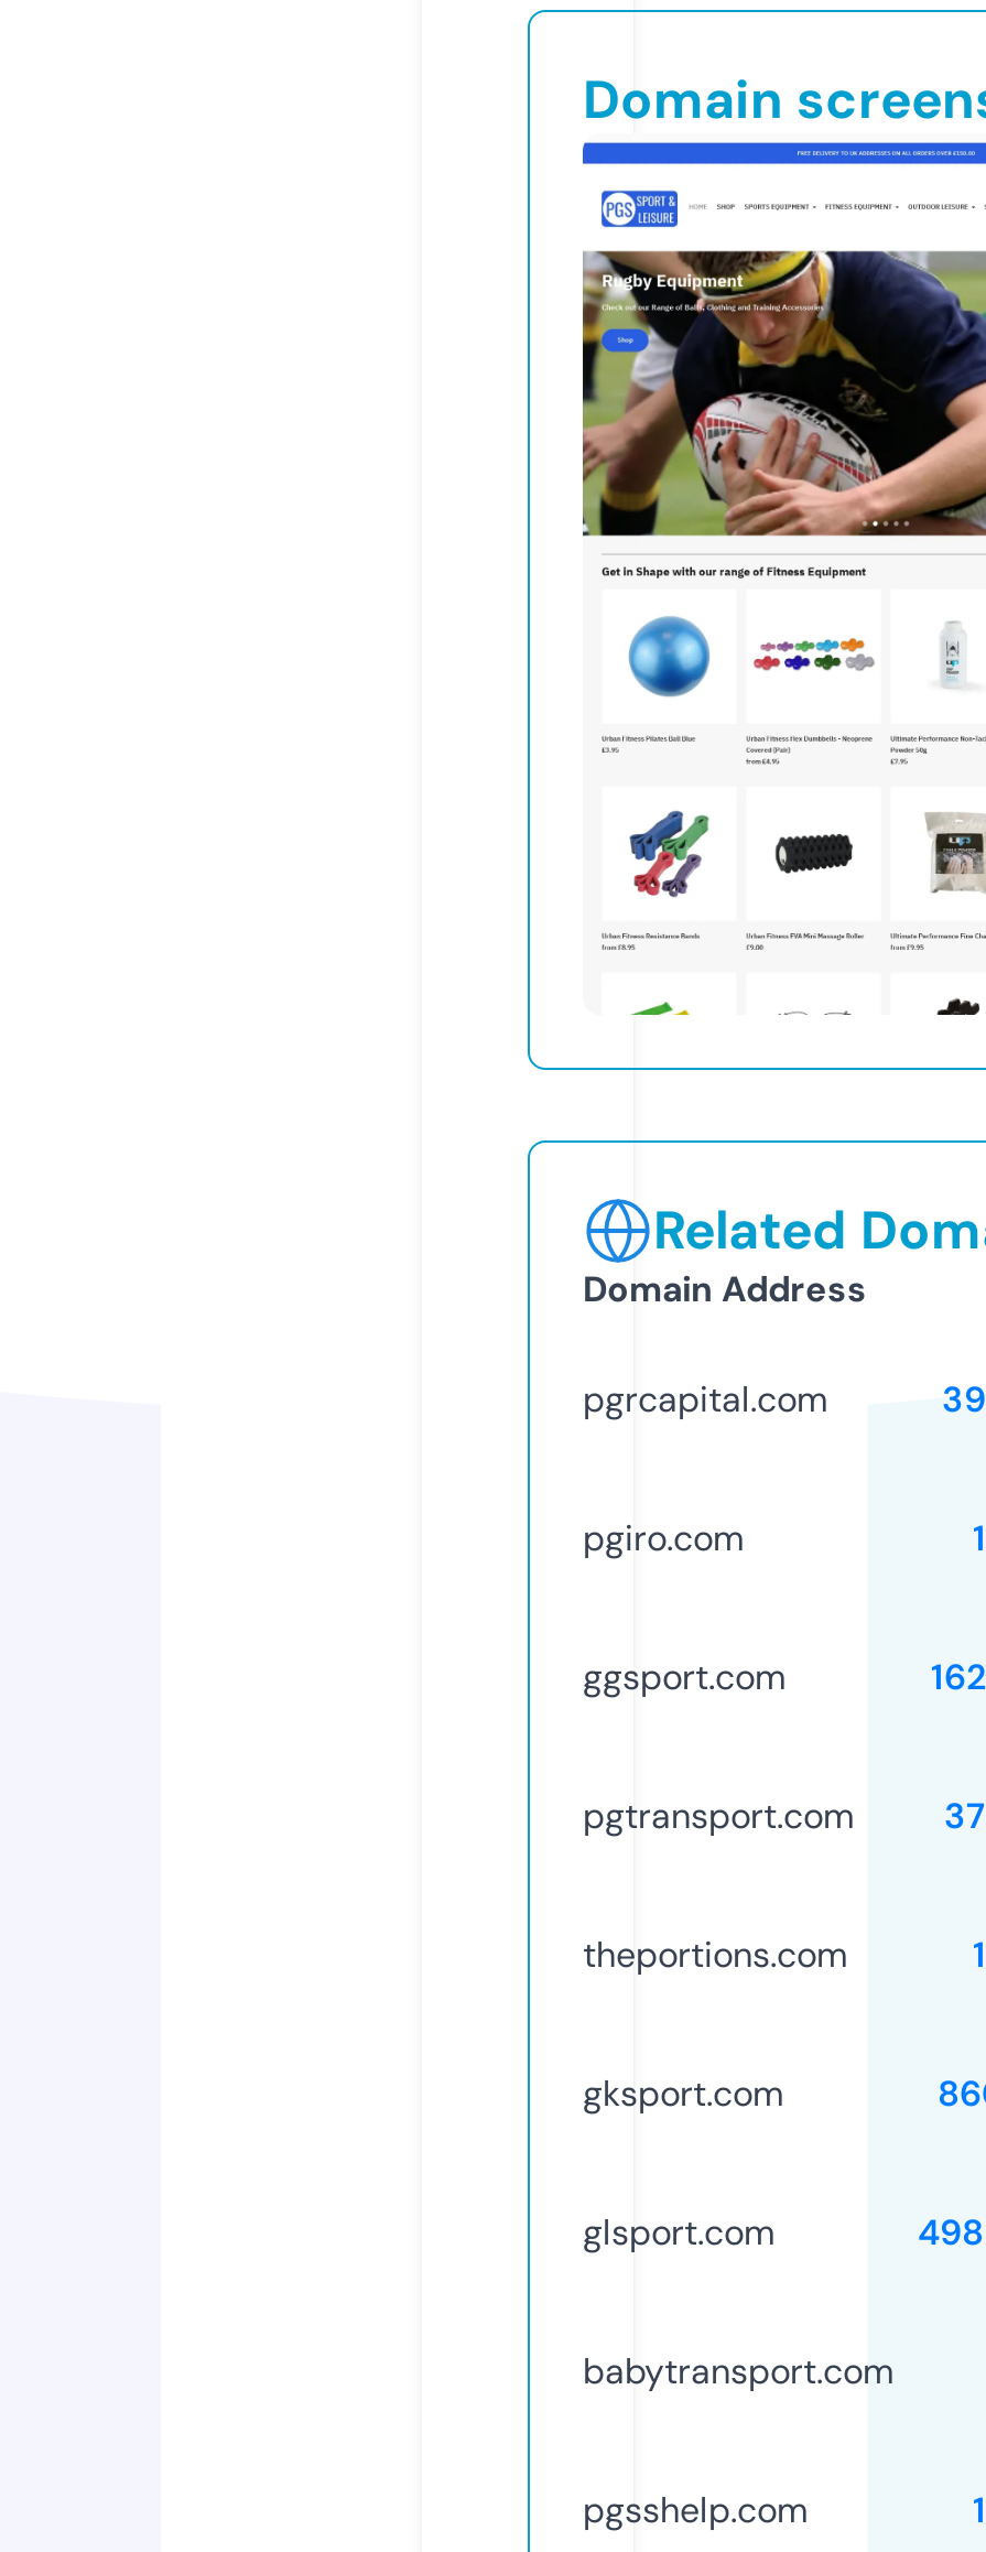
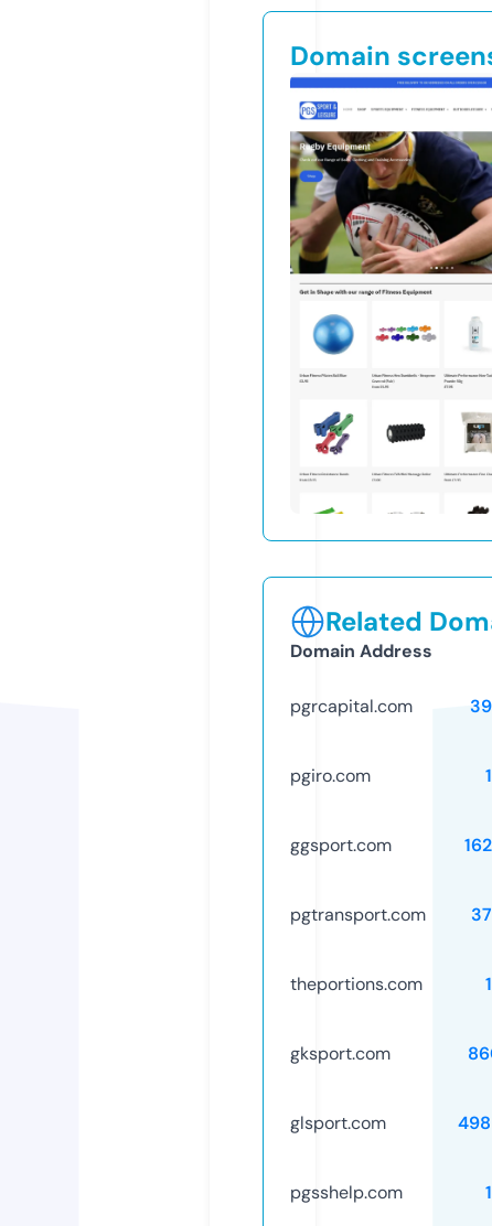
- babytransport.com
